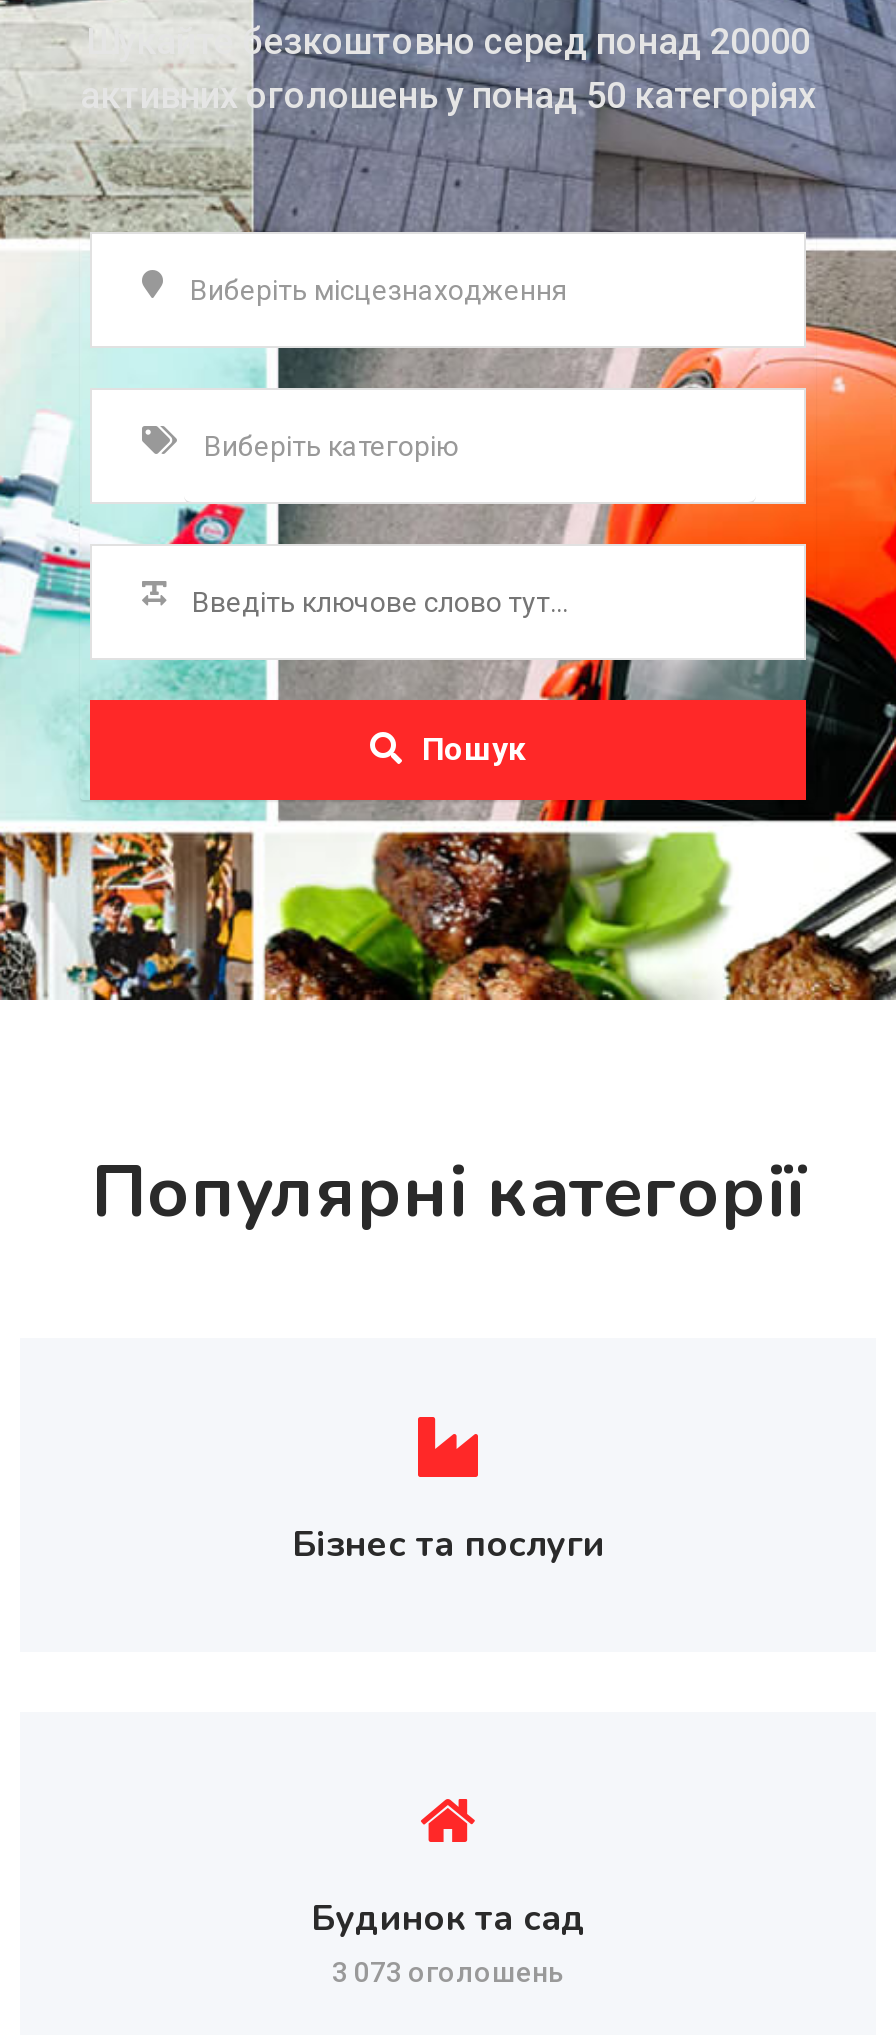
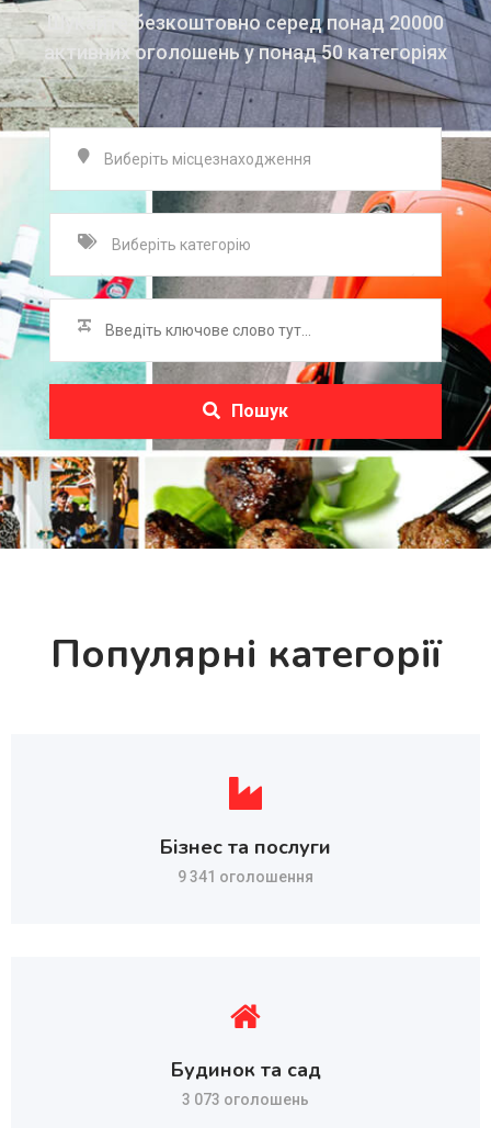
+ 9 341 оголошення
